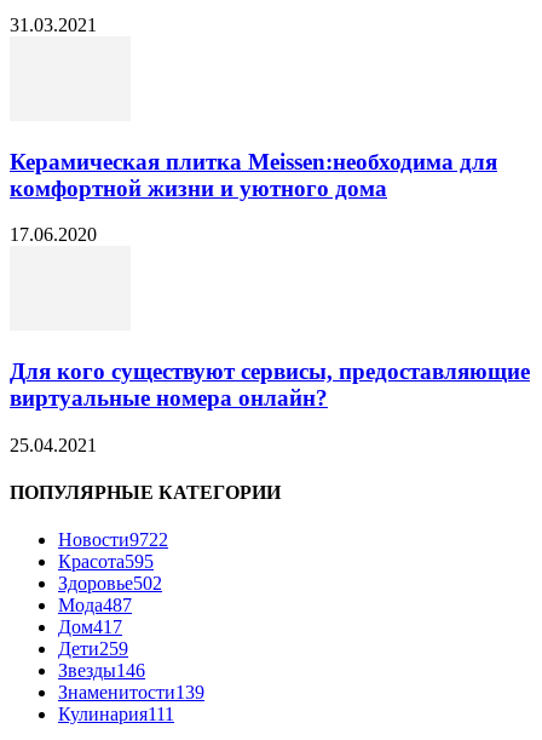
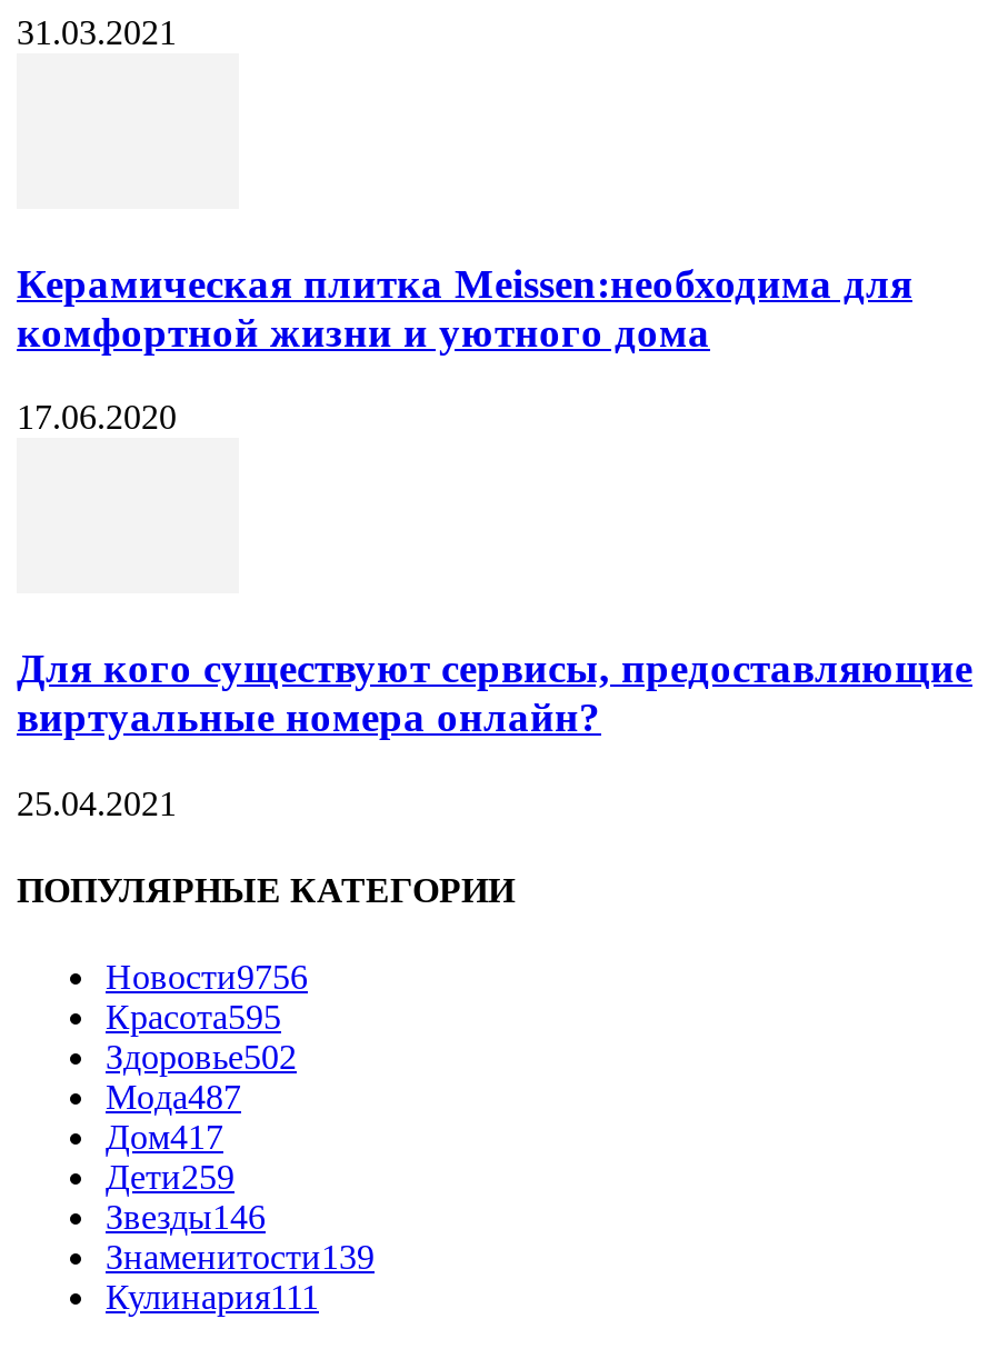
- Новости9722
+ Новости9756
